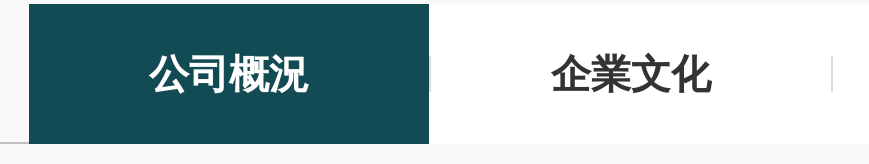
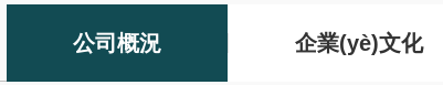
- 企業文化
+ 企業(yè)文化
